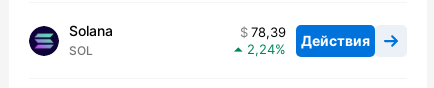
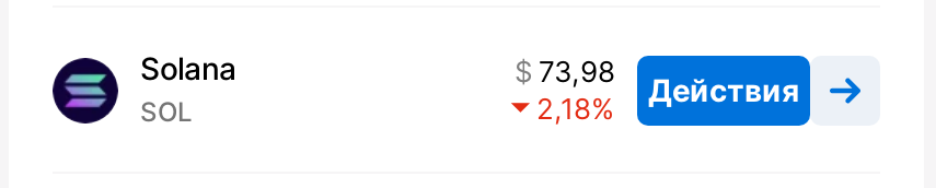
- 78,39 Действия
+ 73,98 Действия

- 2,24
+ 2,18
